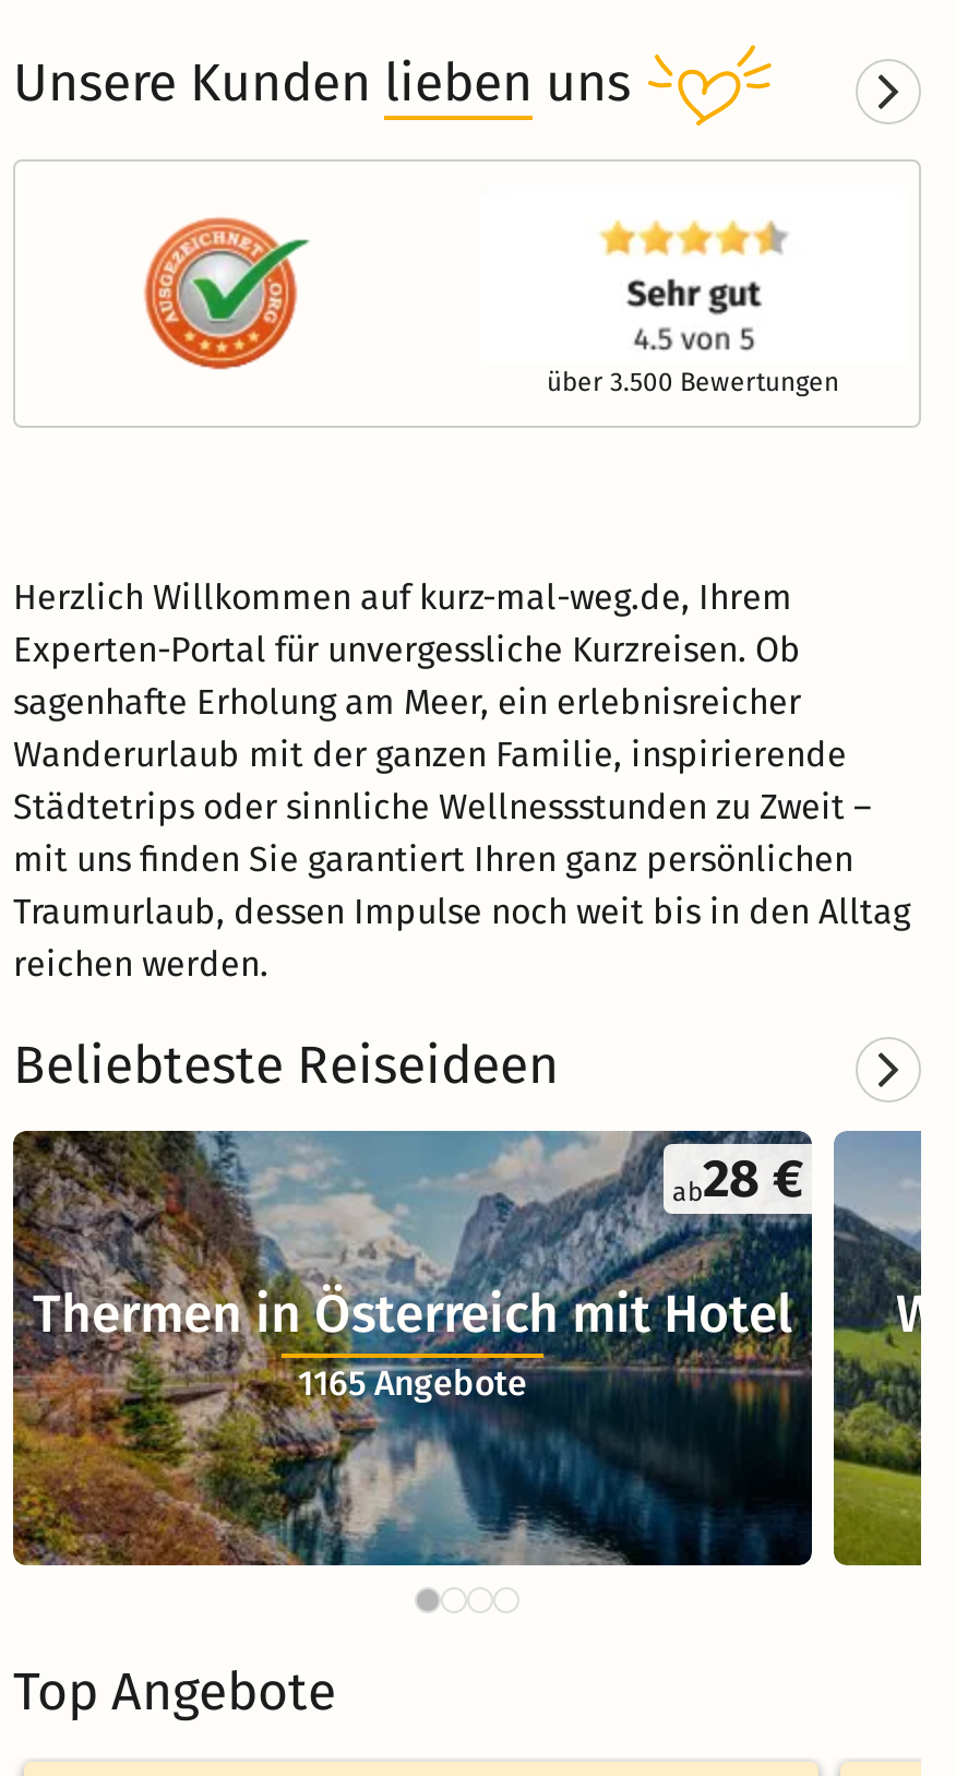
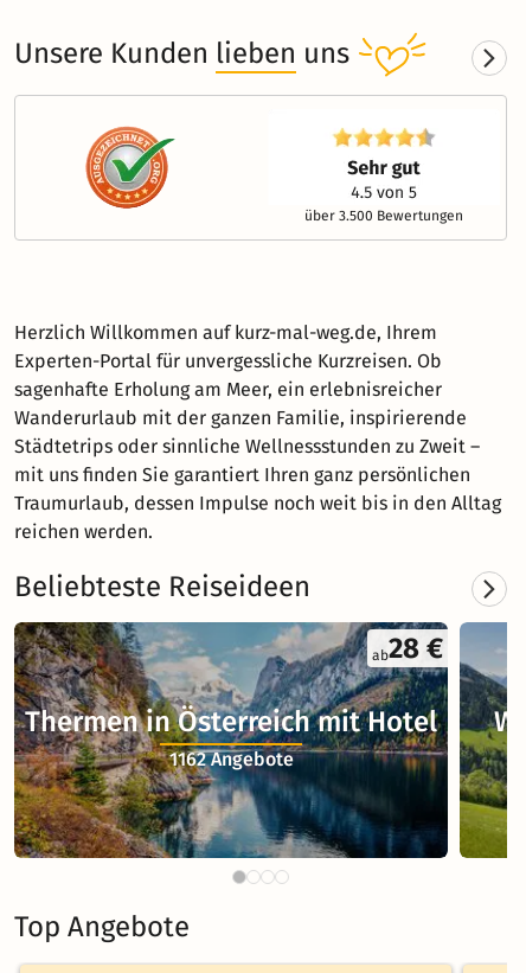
- 1165 Angebote
+ 1162 Angebote
